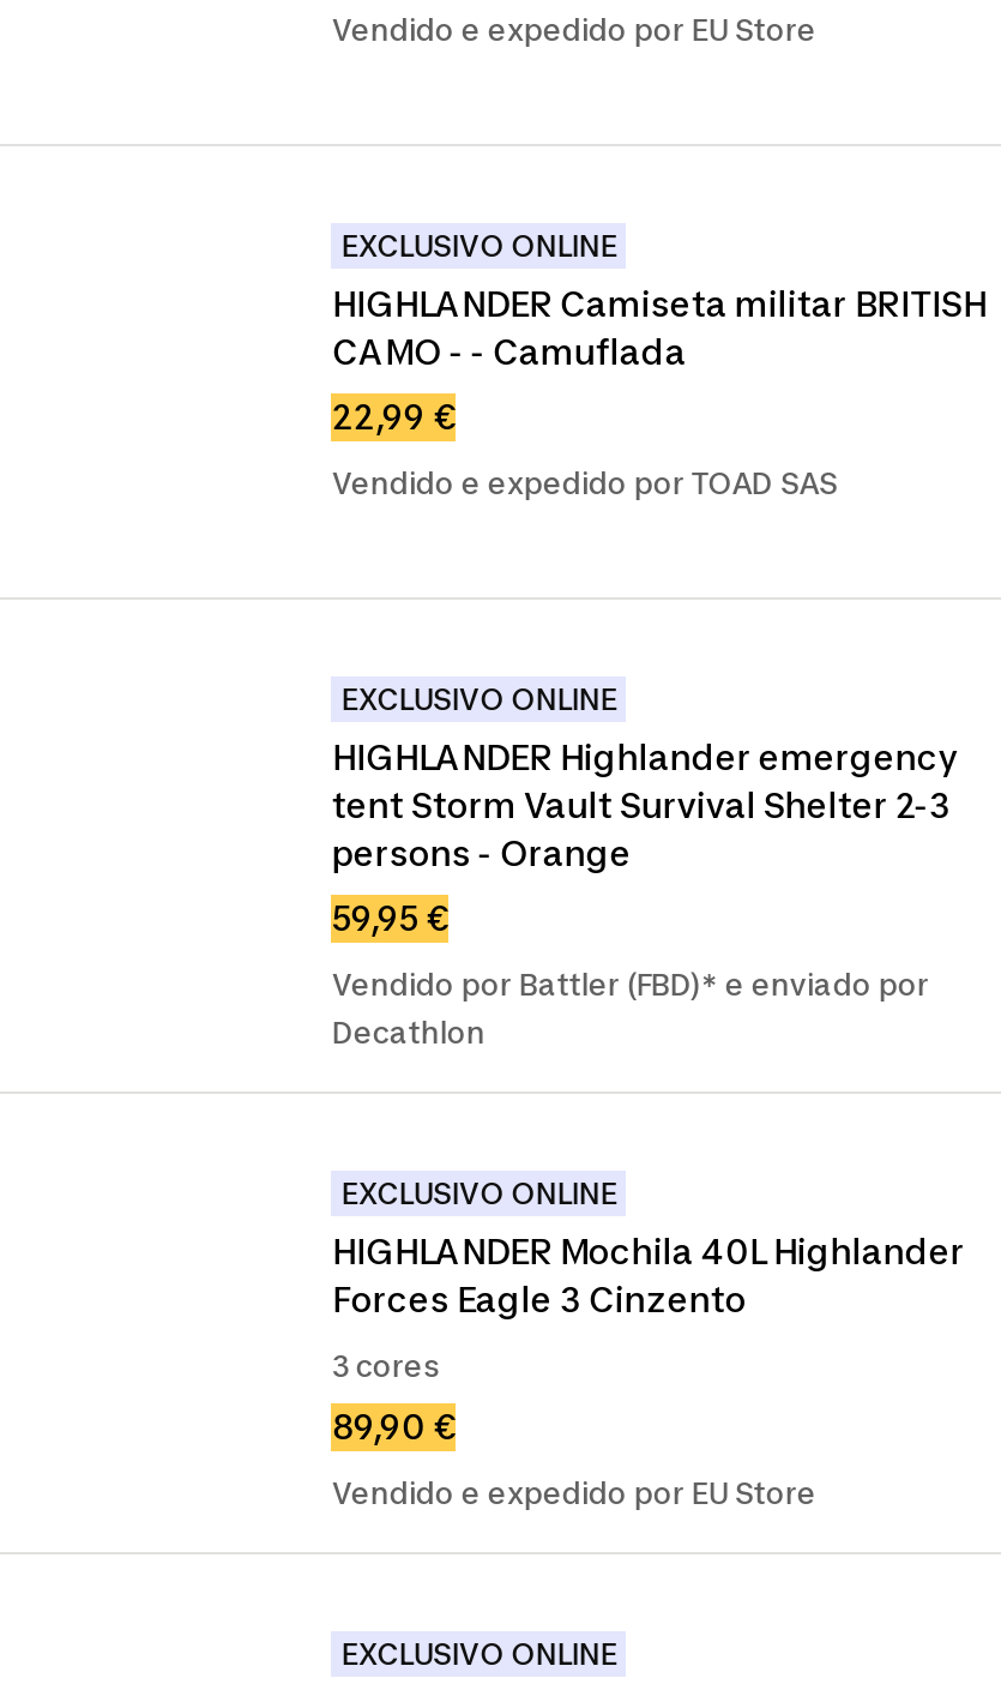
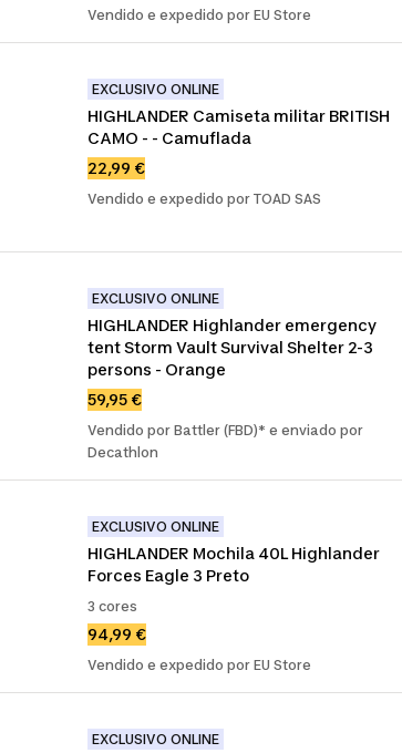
- Forces Eagle 3 Cinzento
+ Forces Eagle 3 Preto

- 89,90 €
+ 94,99 €
